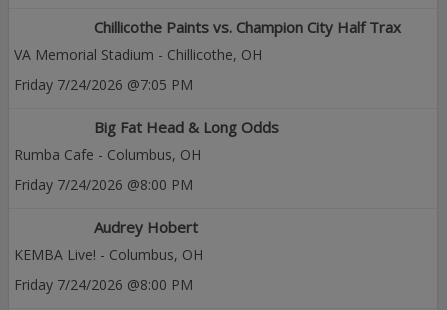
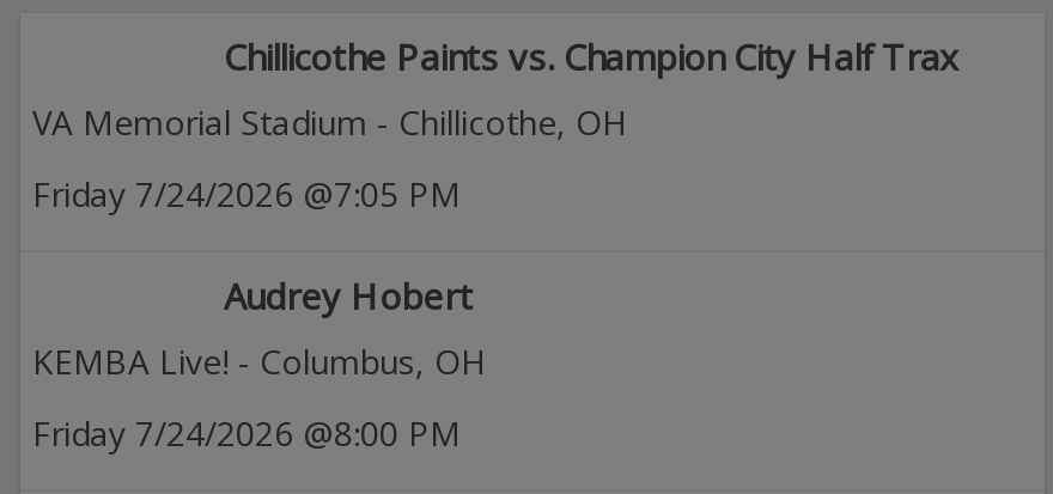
- Big Fat Head & Long Odds
- Rumba Cafe - Columbus, OH
- Friday 7/24/2026 @8:00 PM
